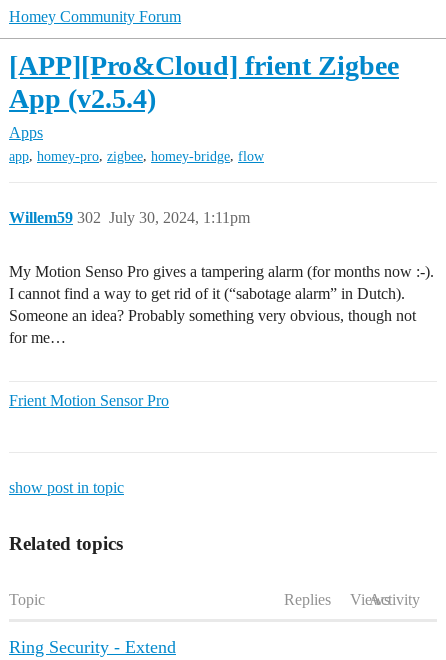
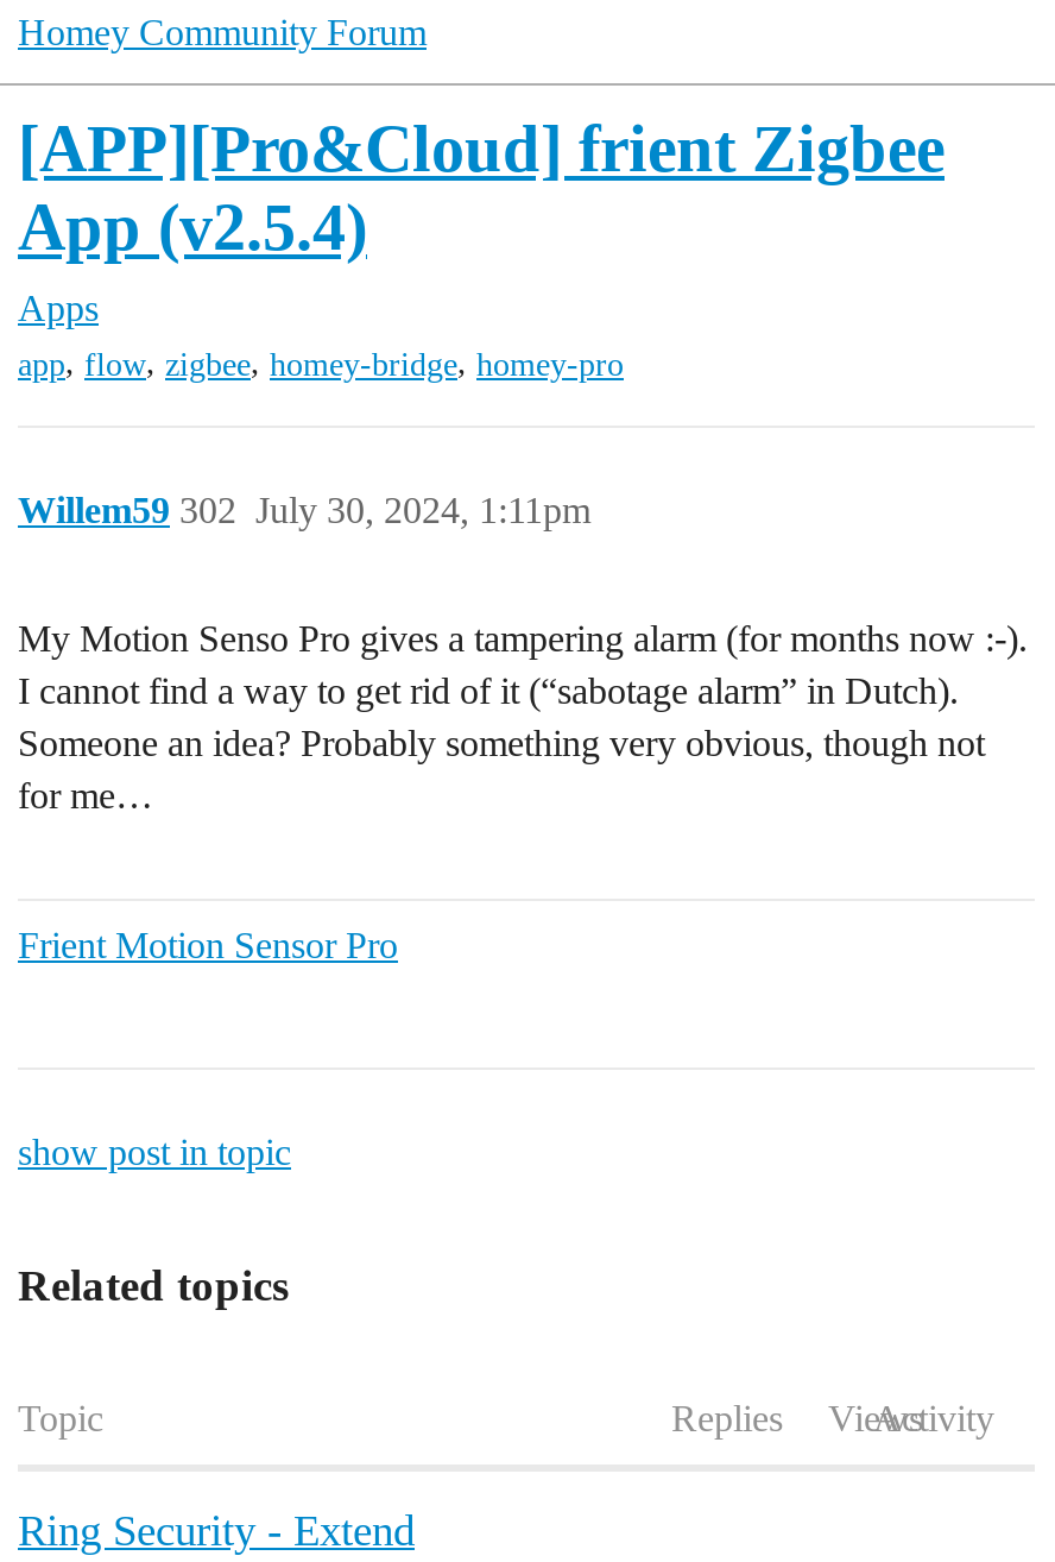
- app, homey-pro, zigbee, homey-bridge, flow
+ app, flow, zigbee, homey-bridge, homey-pro
